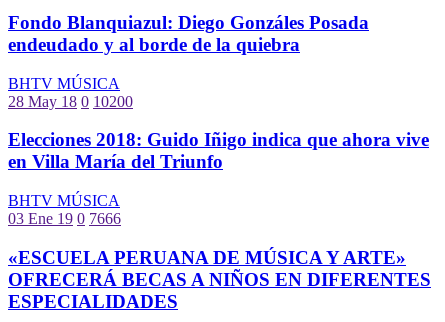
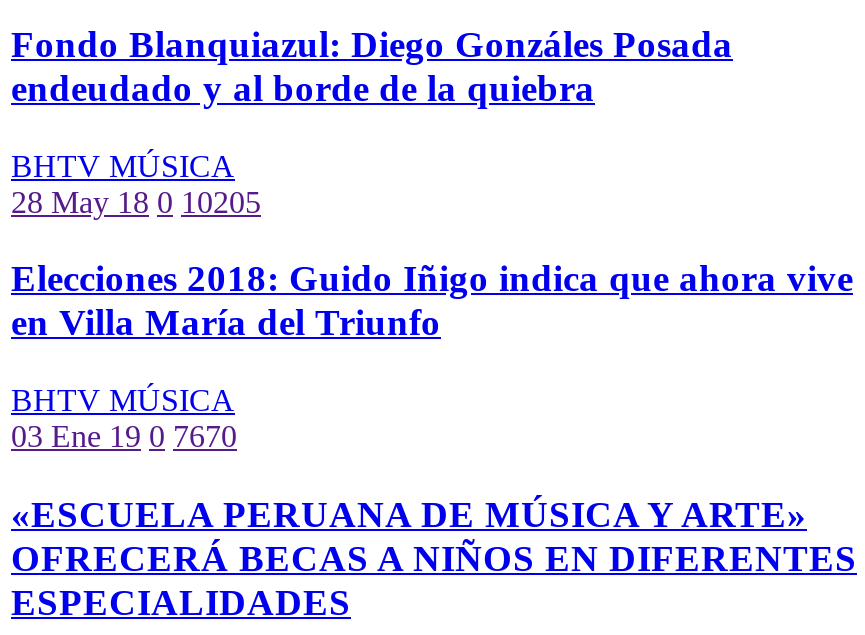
- 28 May 18 0 10200
+ 28 May 18 0 10205

- 03 Ene 19 0 7666
+ 03 Ene 19 0 7670
